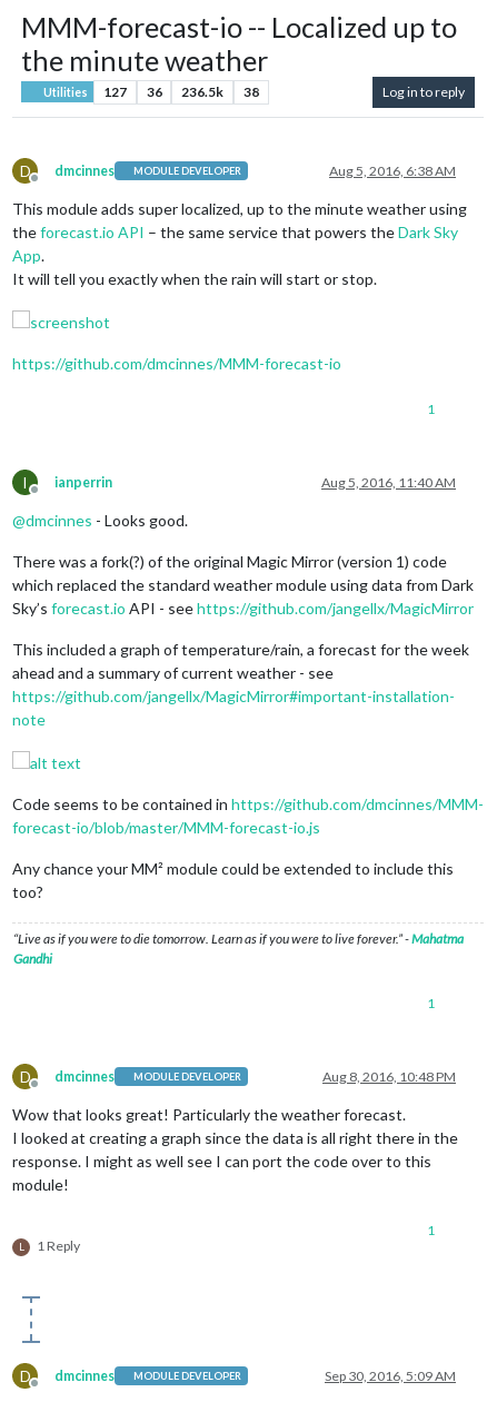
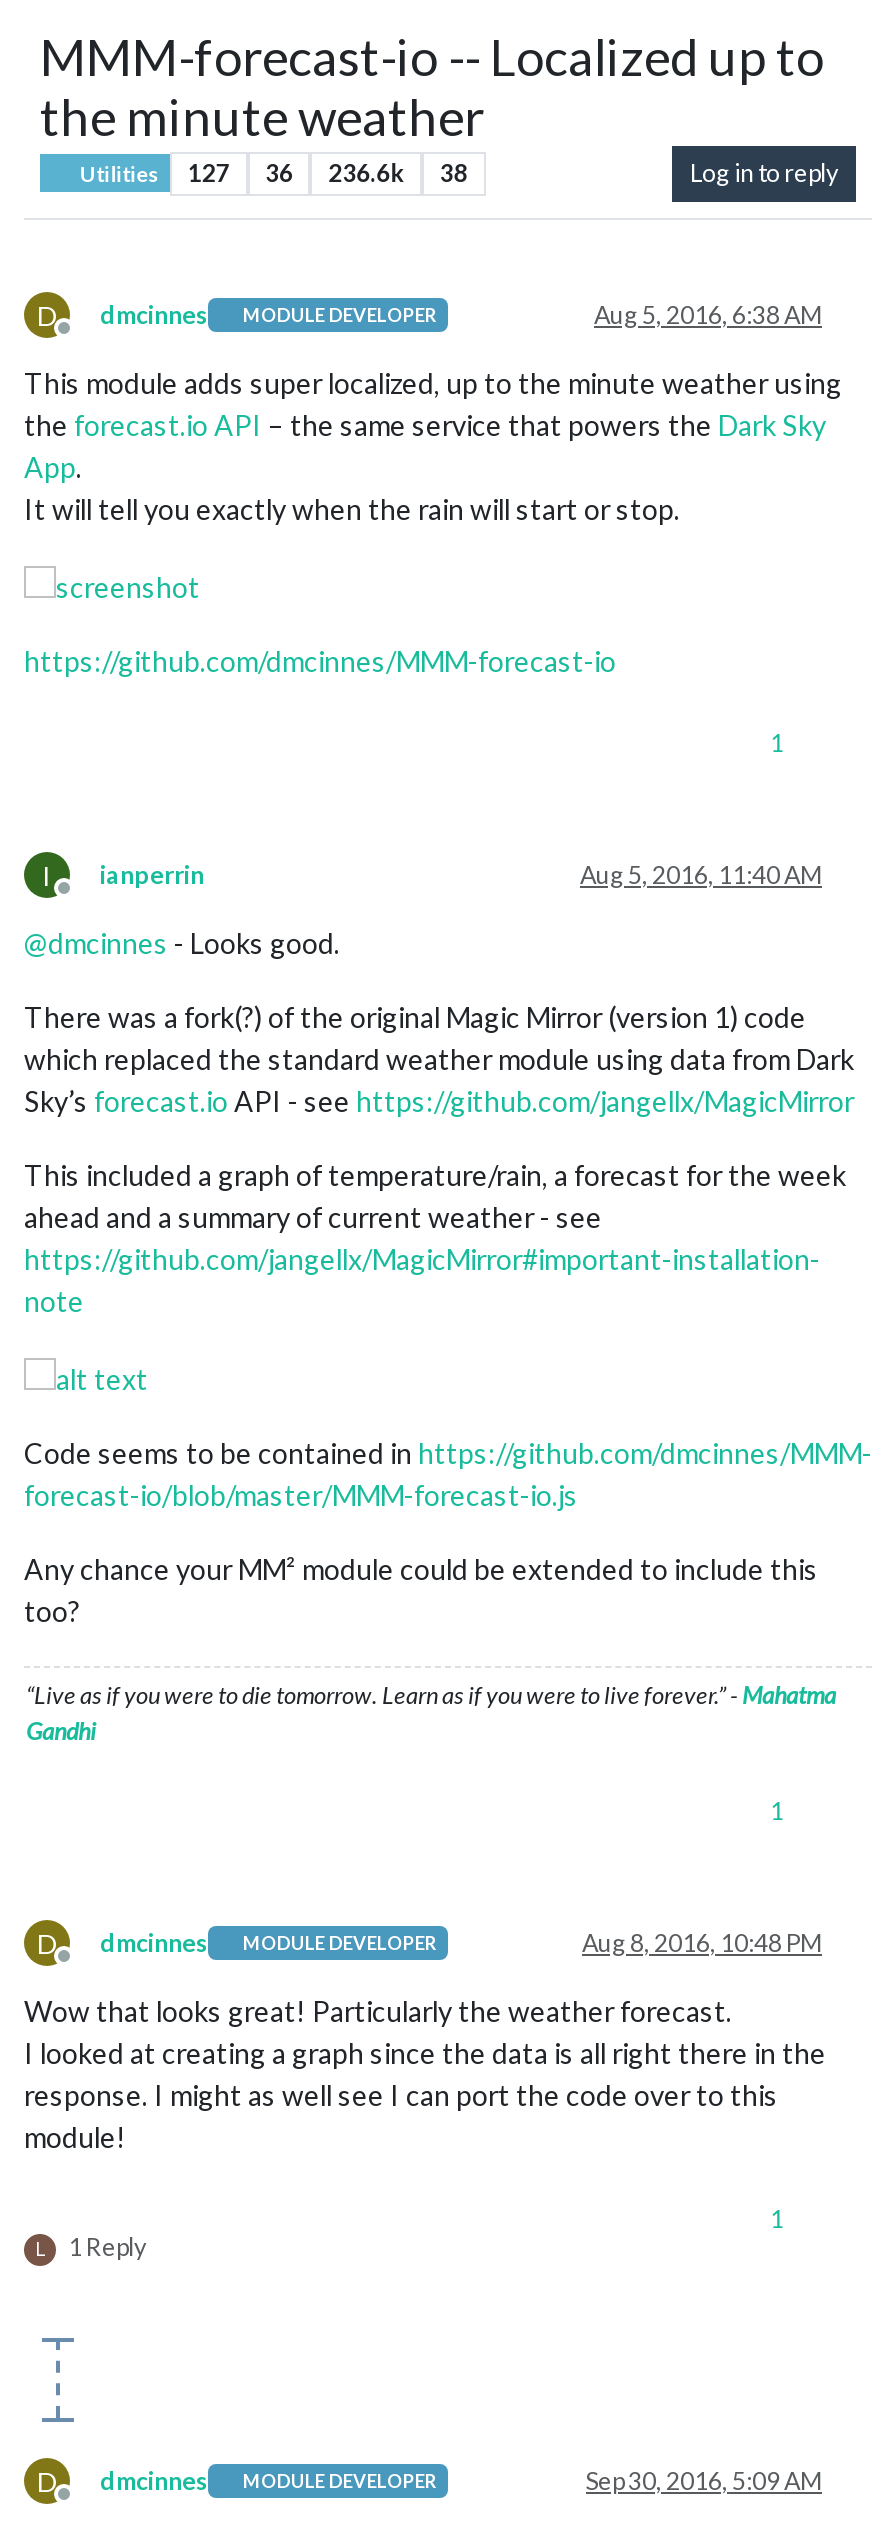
- Utilities 127 36 236.5k 38
+ Utilities 127 36 236.6k 38
